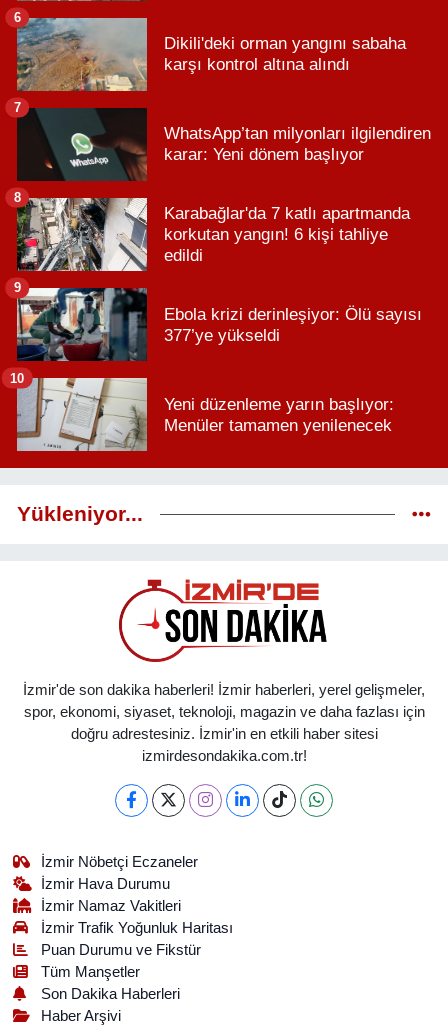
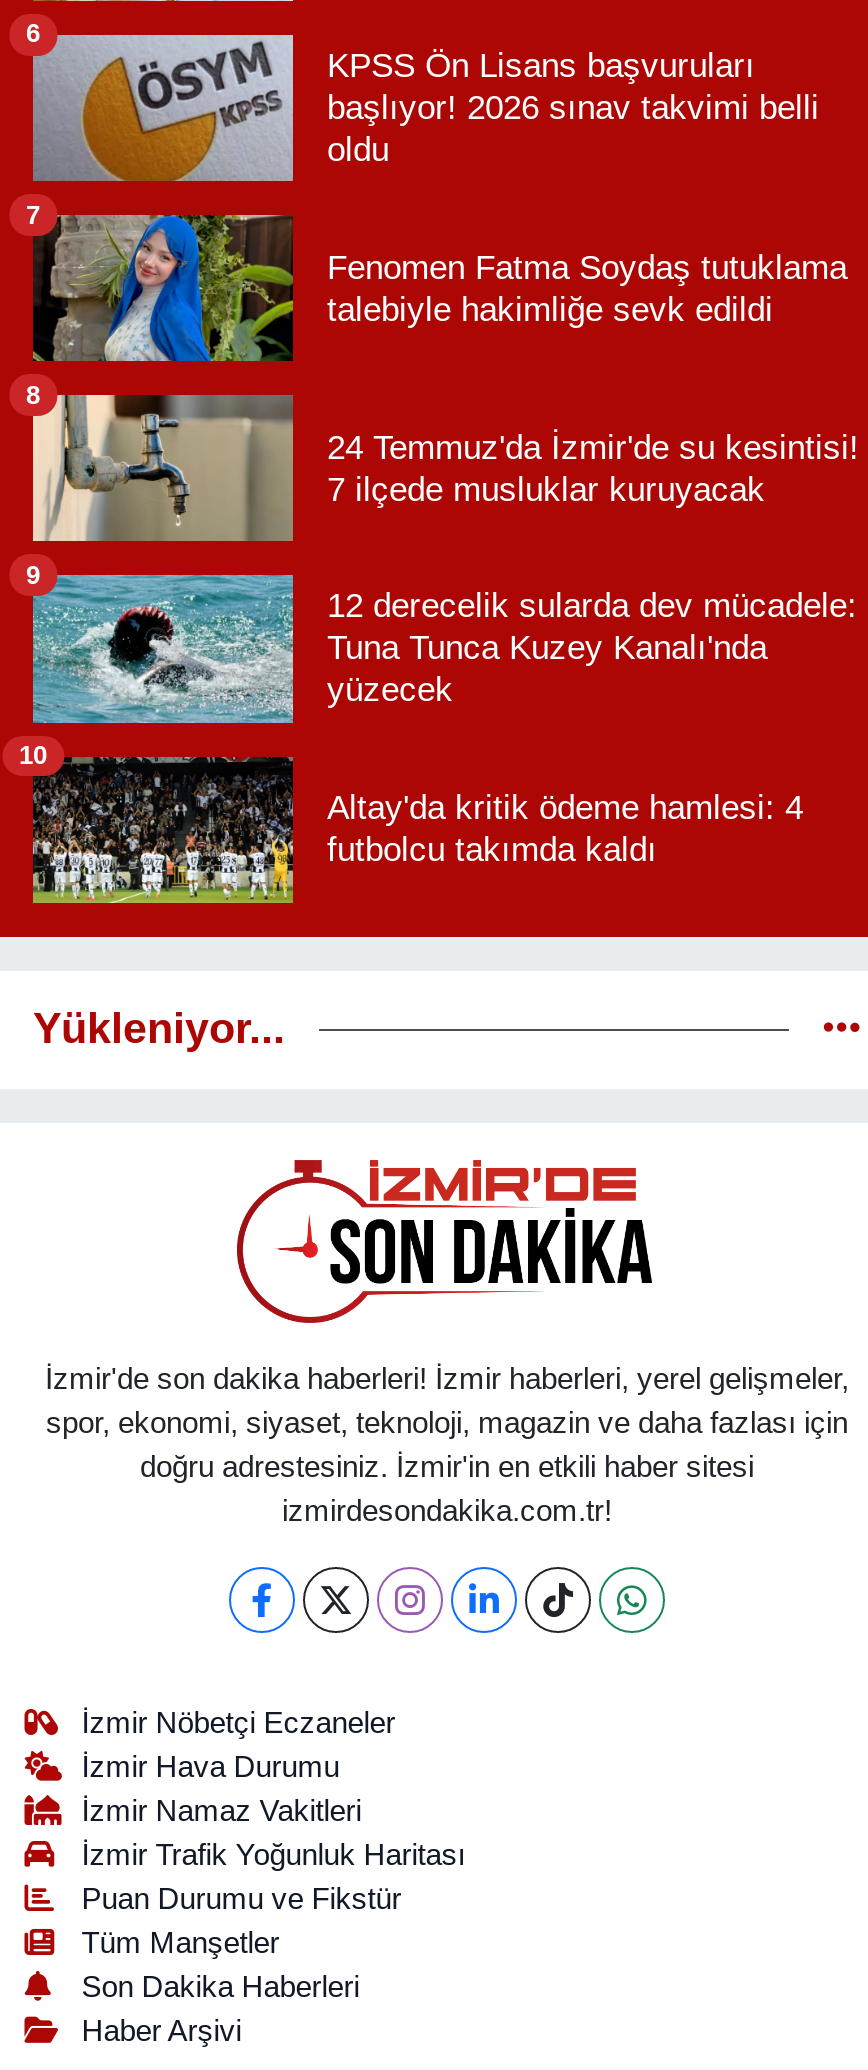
- [image]
- Dikili'deki orman yangını sabaha
- karşı kontrol altına alındı
+ [image]
+ KPSS Ön Lisans başvuruları
+ başlıyor! 2026 sınav takvimi belli
+ oldu

- [image]
- WhatsApp’tan milyonları ilgilendiren
- karar: Yeni dönem başlıyor
+ [image]
+ Fenomen Fatma Soydaş tutuklama
+ talebiyle hakimliğe sevk edildi

- [image]
- Karabağlar'da 7 katlı apartmanda
- korkutan yangın! 6 kişi tahliye
- edildi
+ [image]
+ 24 Temmuz'da İzmir'de su kesintisi!
+ 7 ilçede musluklar kuruyacak

- [image]
- Ebola krizi derinleşiyor: Ölü sayısı
- 377’ye yükseldi
+ [image]
+ 12 derecelik sularda dev mücadele:
+ Tuna Tunca Kuzey Kanalı'nda
+ yüzecek

- [image]
- Yeni düzenleme yarın başlıyor:
- Menüler tamamen yenilenecek
+ [image]
+ Altay'da kritik ödeme hamlesi: 4
+ futbolcu takımda kaldı
